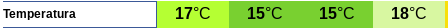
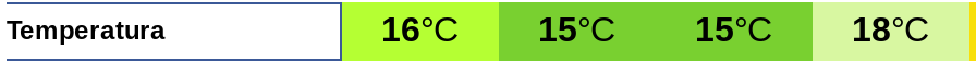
- 17°C
+ 16°C
